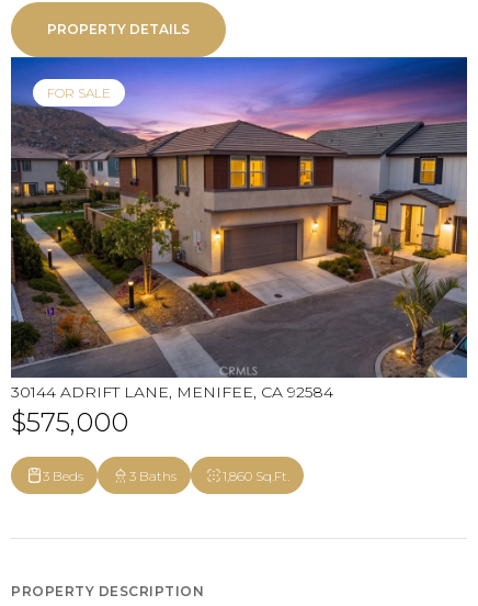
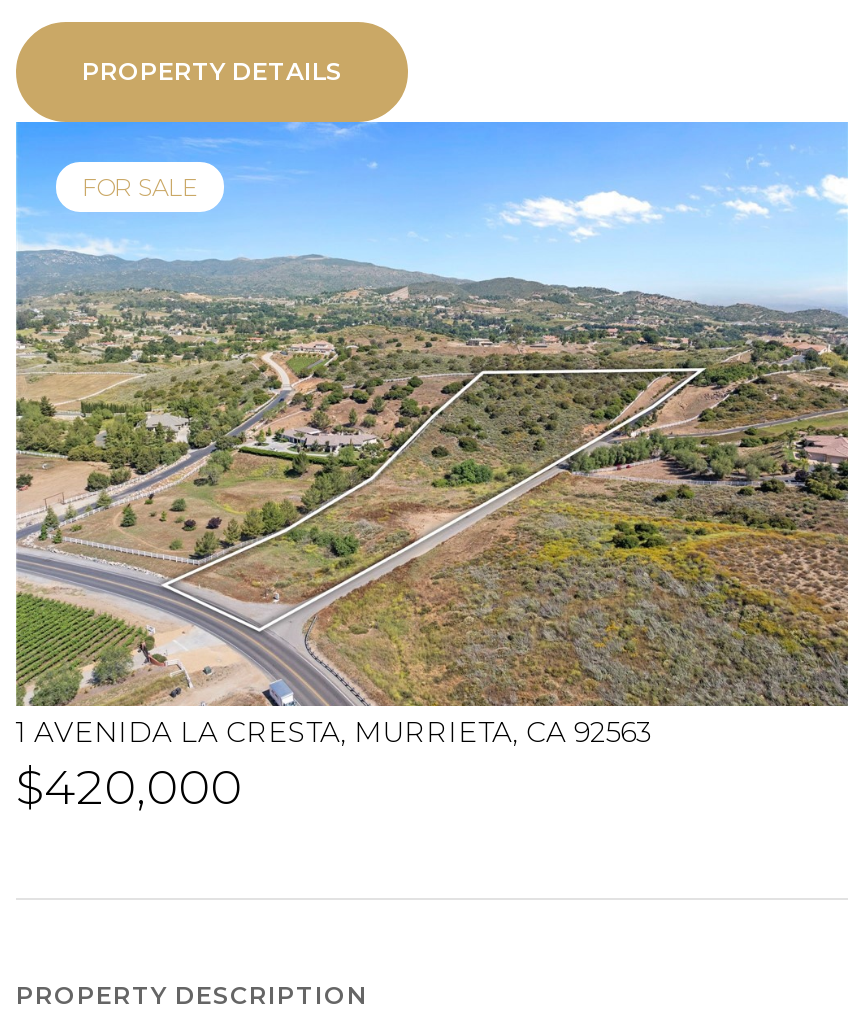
- [image]
- 30144 ADRIFT LANE, MENIFEE, CA 92584
- $575,000
- 3 Beds
- 3 Baths
- 1,860 Sq.Ft.
+ [image]
+ 1 AVENIDA LA CRESTA, MURRIETA, CA 92563
+ $420,000
